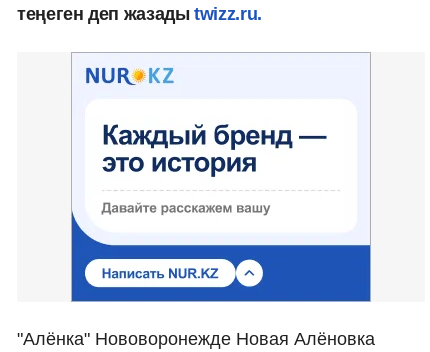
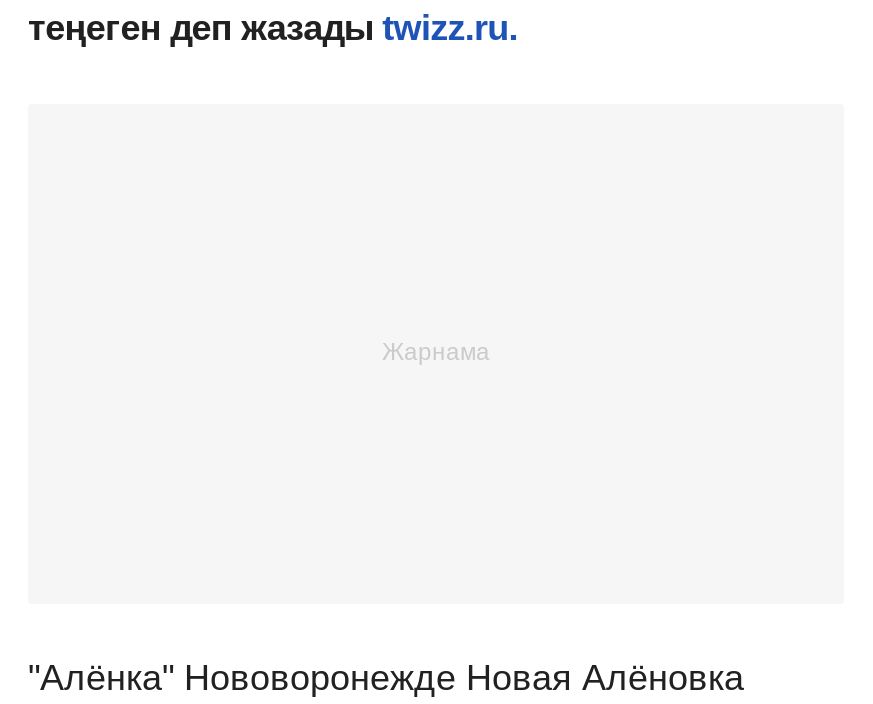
- [image]
